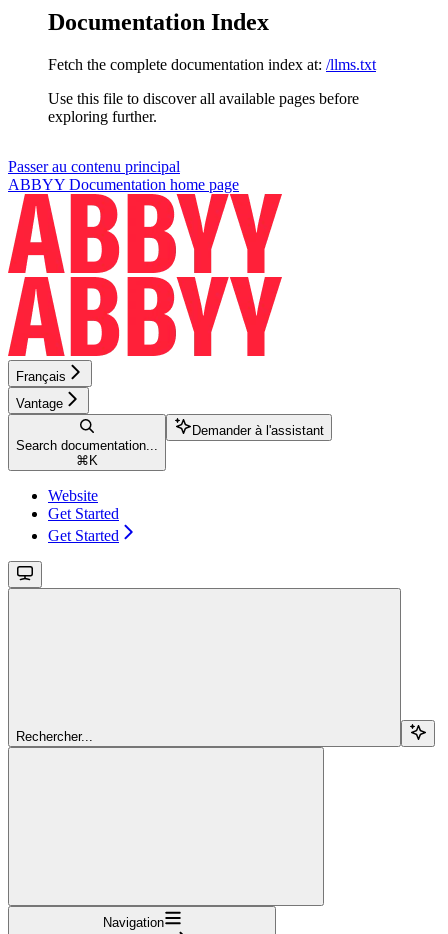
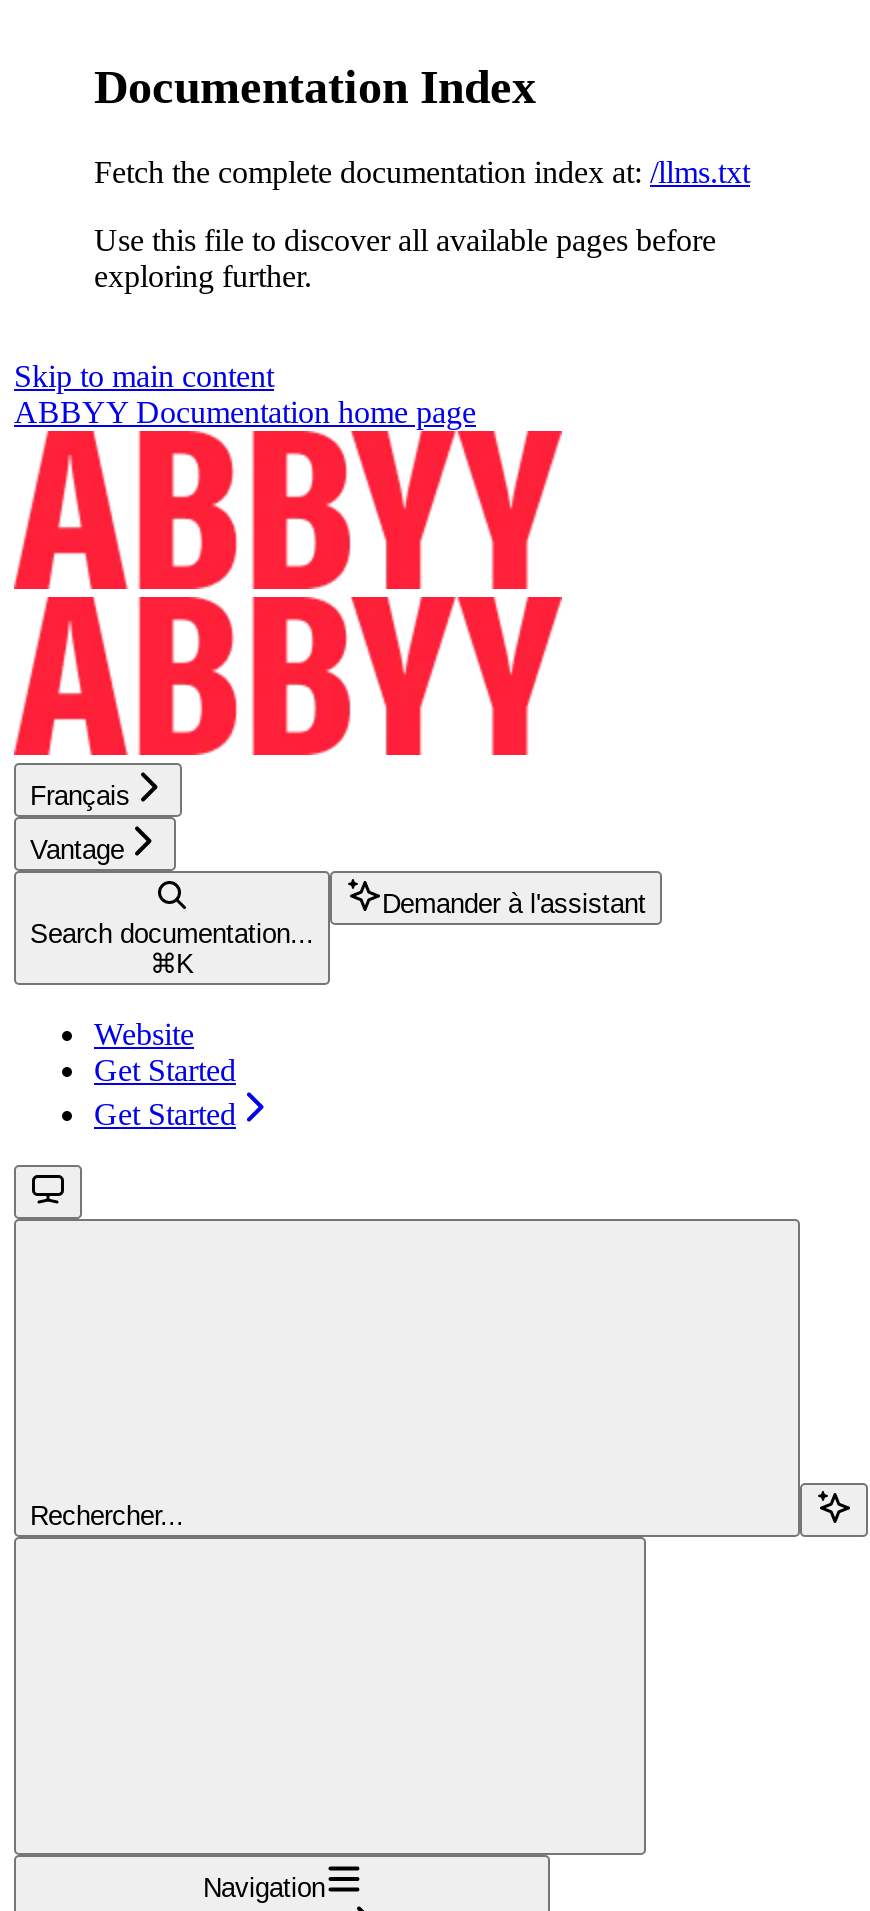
- Passer au contenu principal
+ Skip to main content
